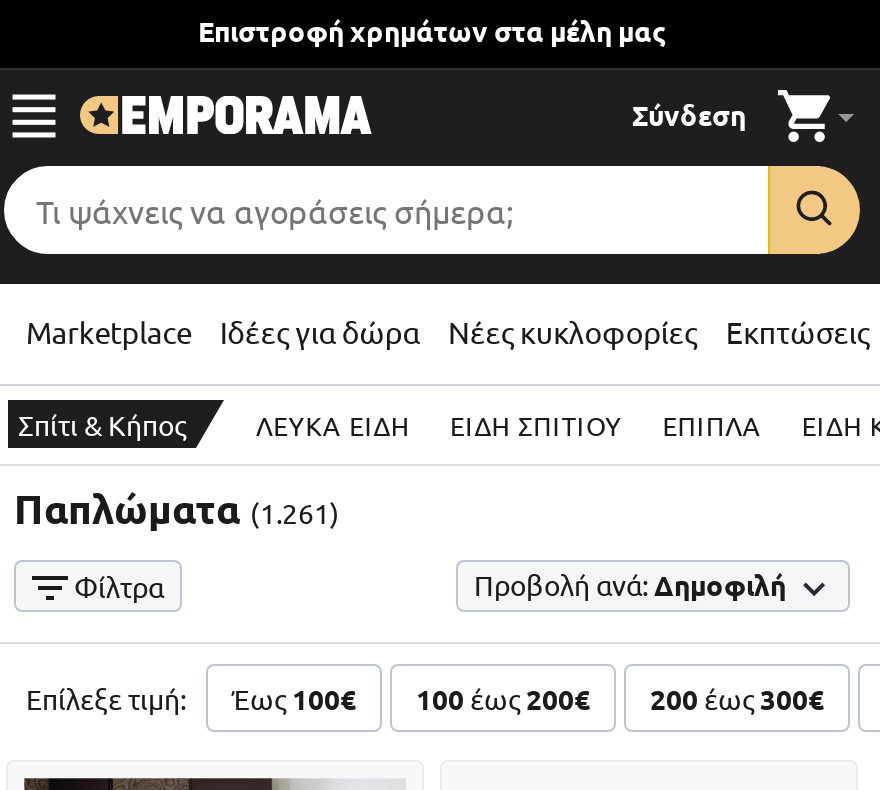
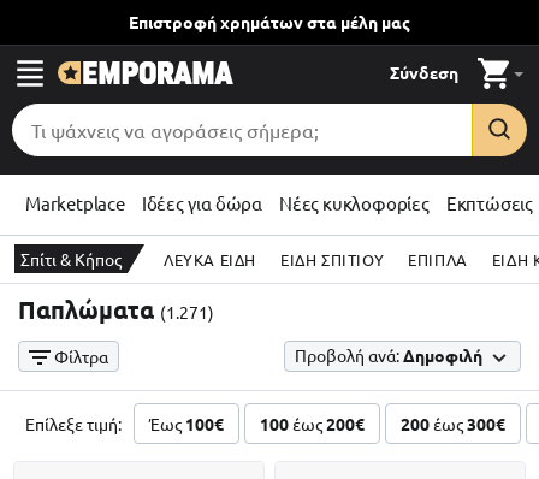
- Παπλώματα (1.261)
+ Παπλώματα (1.271)
